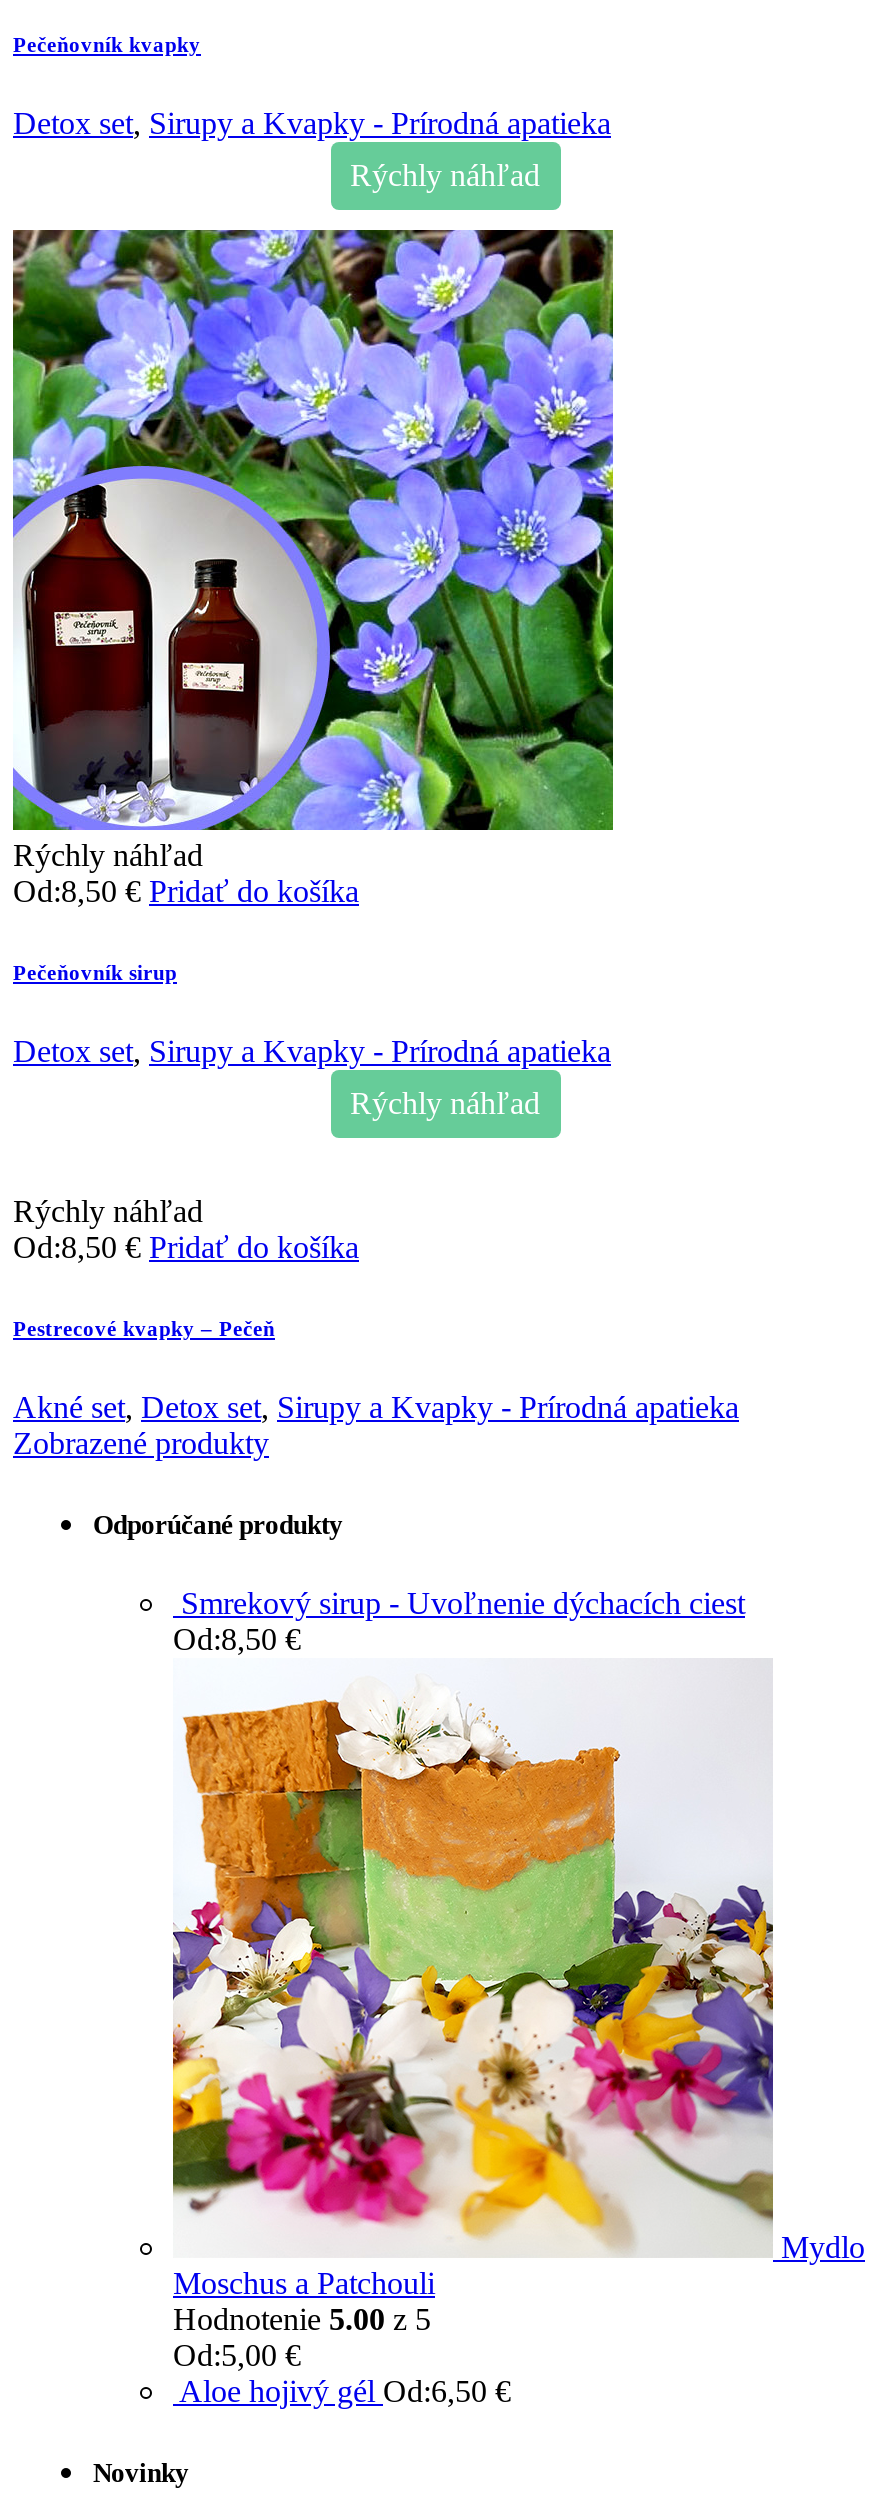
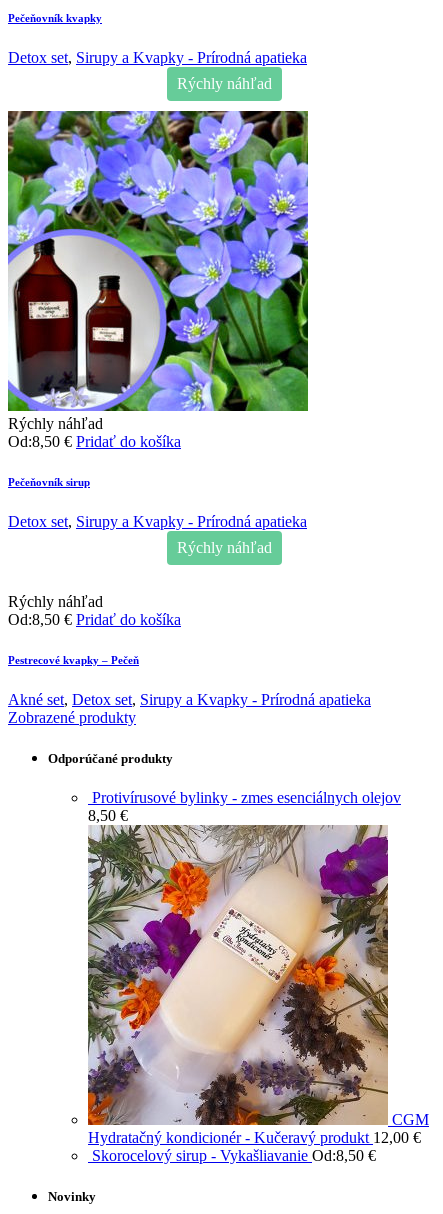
- Smrekový sirup - Uvoľnenie dýchacích ciest
- Od:8,50 €
+ Protivírusové bylinky - zmes esenciálnych olejov
+ 8,50 €

- [image]
- Mydlo
- Moschus a Patchouli
- Hodnotenie 5.00 z 5
- Od:5,00 €
- Aloe hojivý gél Od:6,50 €
+ [image]
+ CGM
+ Hydratačný kondicionér - Kučeravý produkt 12,00 €
+ Skorocelový sirup - Vykašliavanie Od:8,50 €
